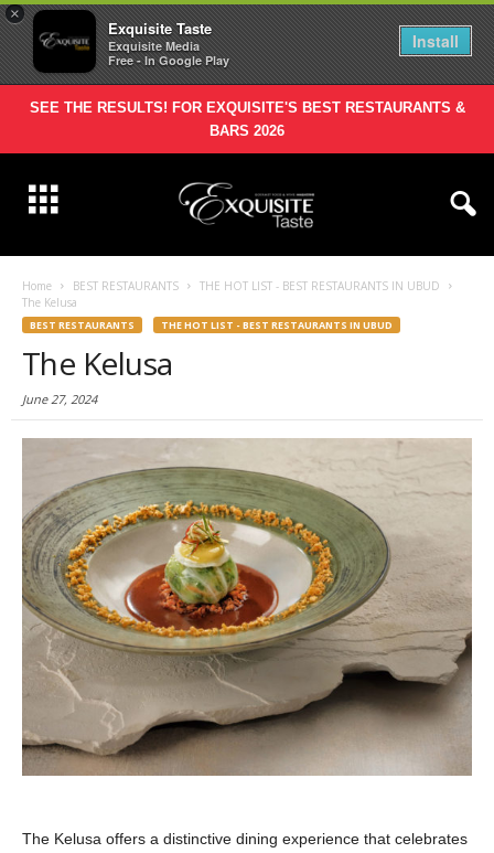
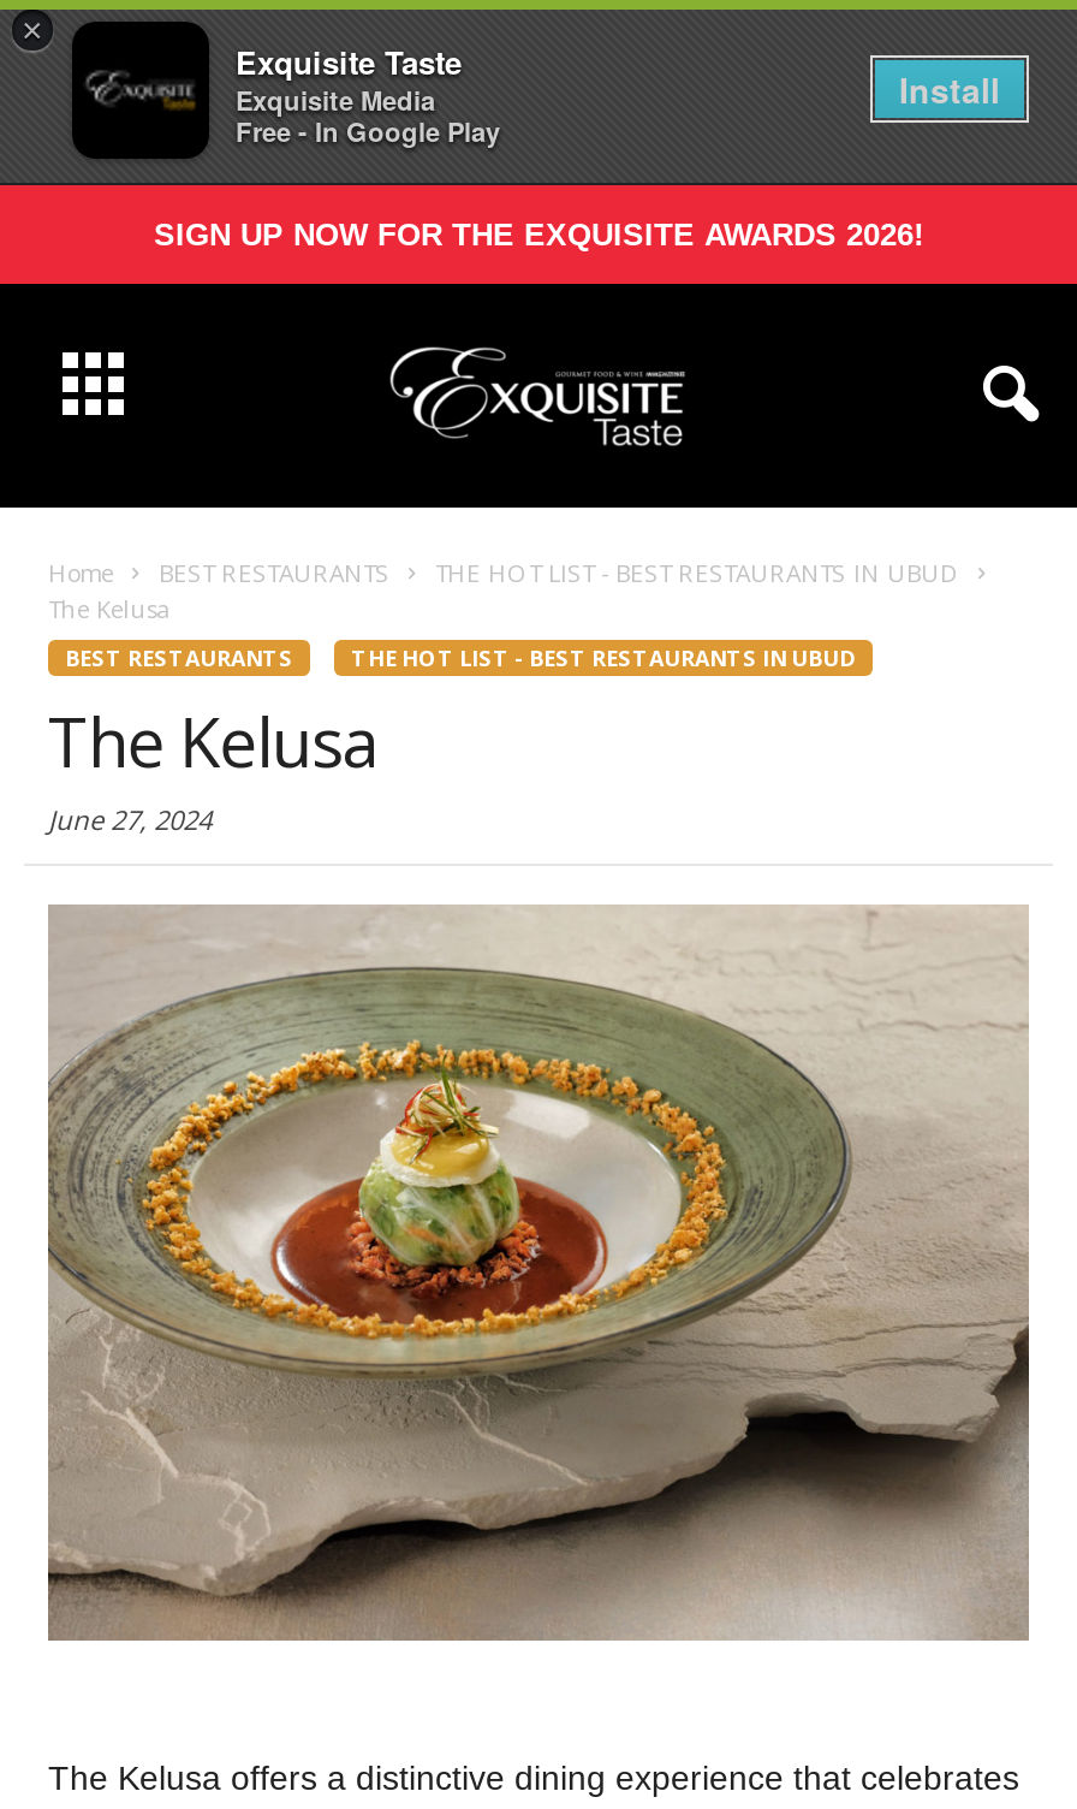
- SEE THE RESULTS! FOR EXQUISITE'S BEST RESTAURANTS &
- BARS 2026
+ SIGN UP NOW FOR THE EXQUISITE AWARDS 2026!
